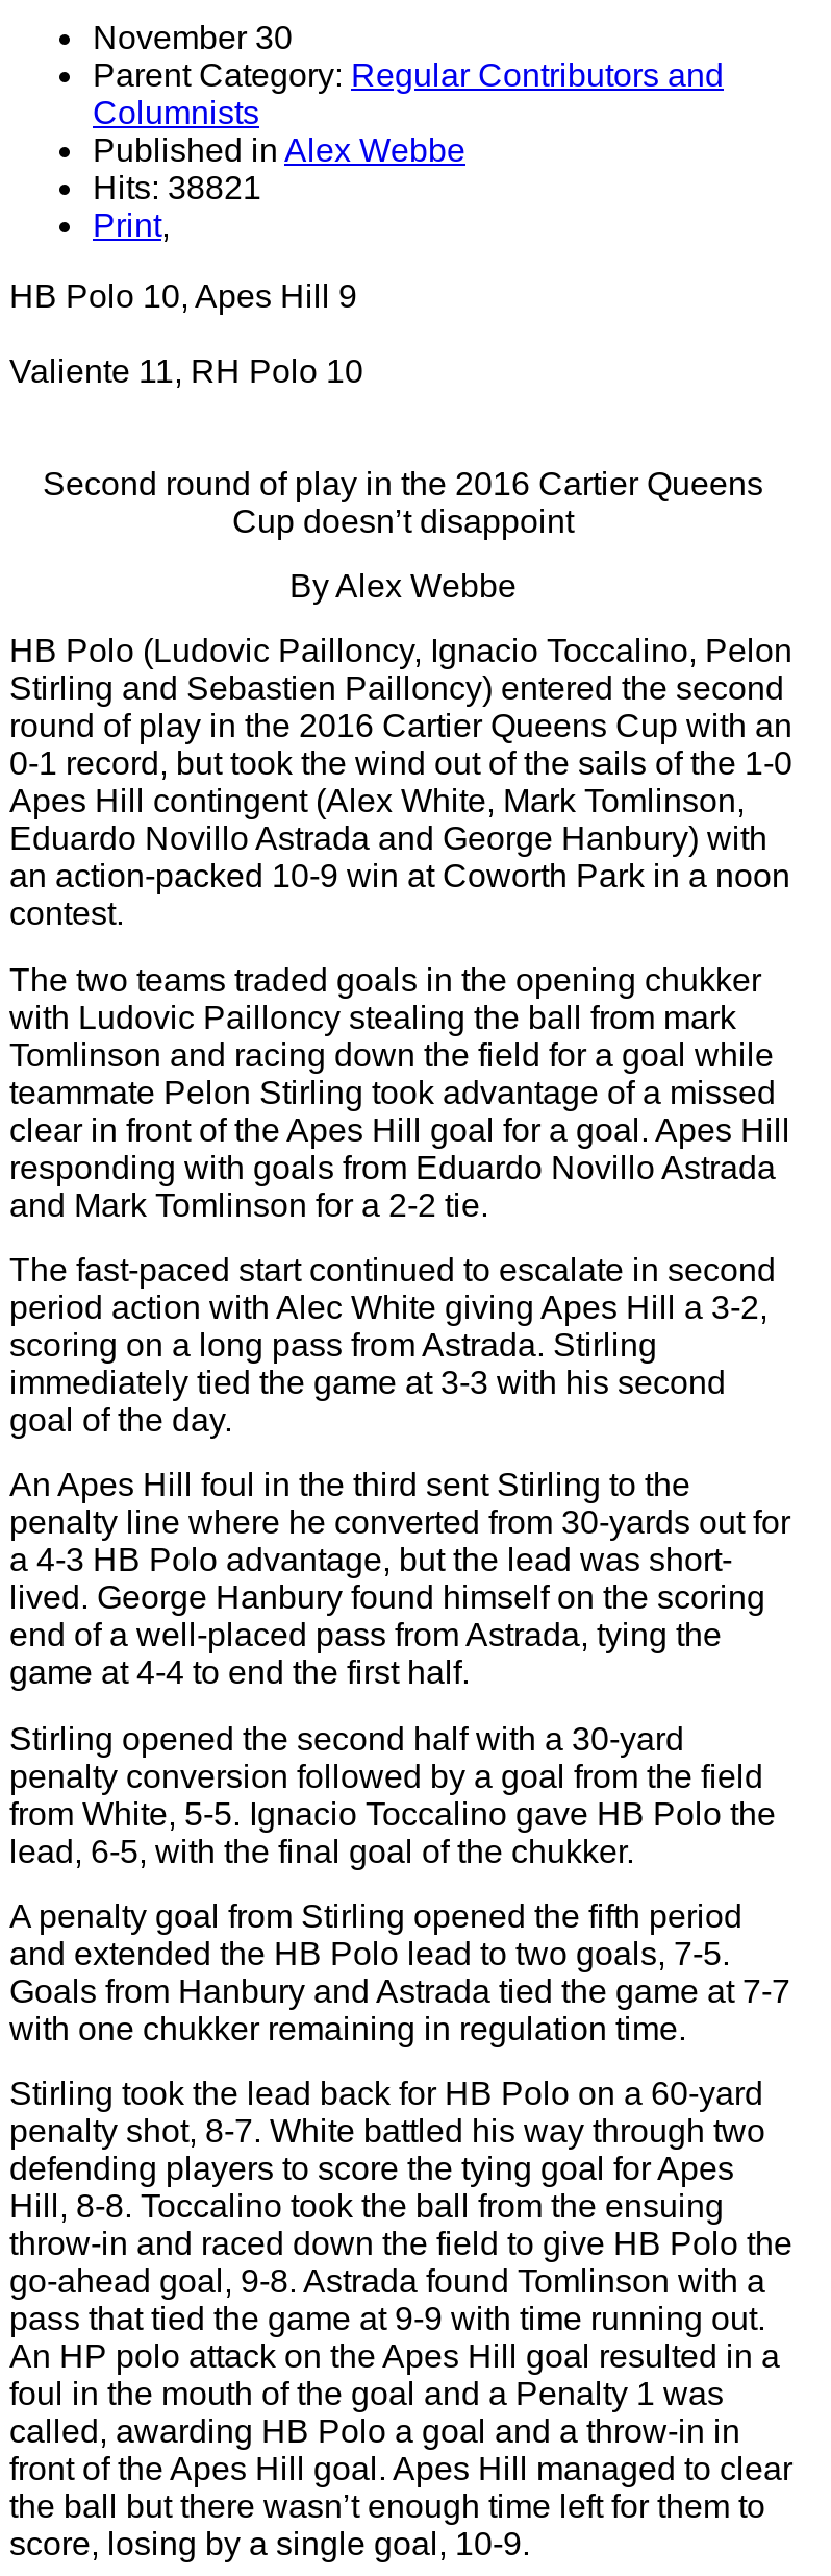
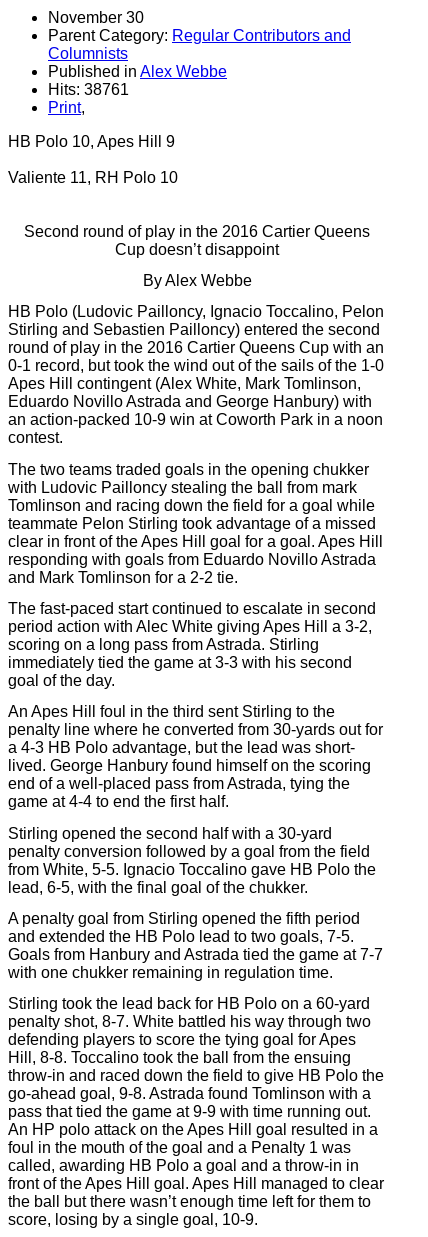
- Hits: 38821
+ Hits: 38761
